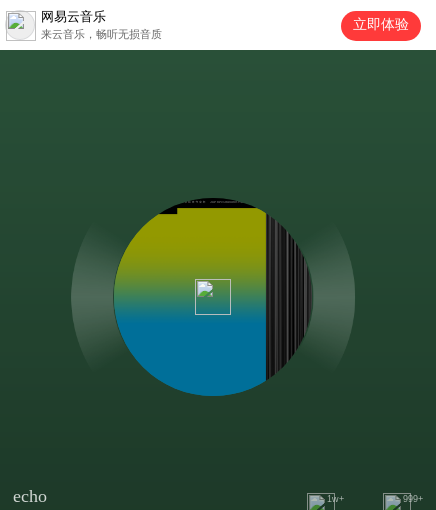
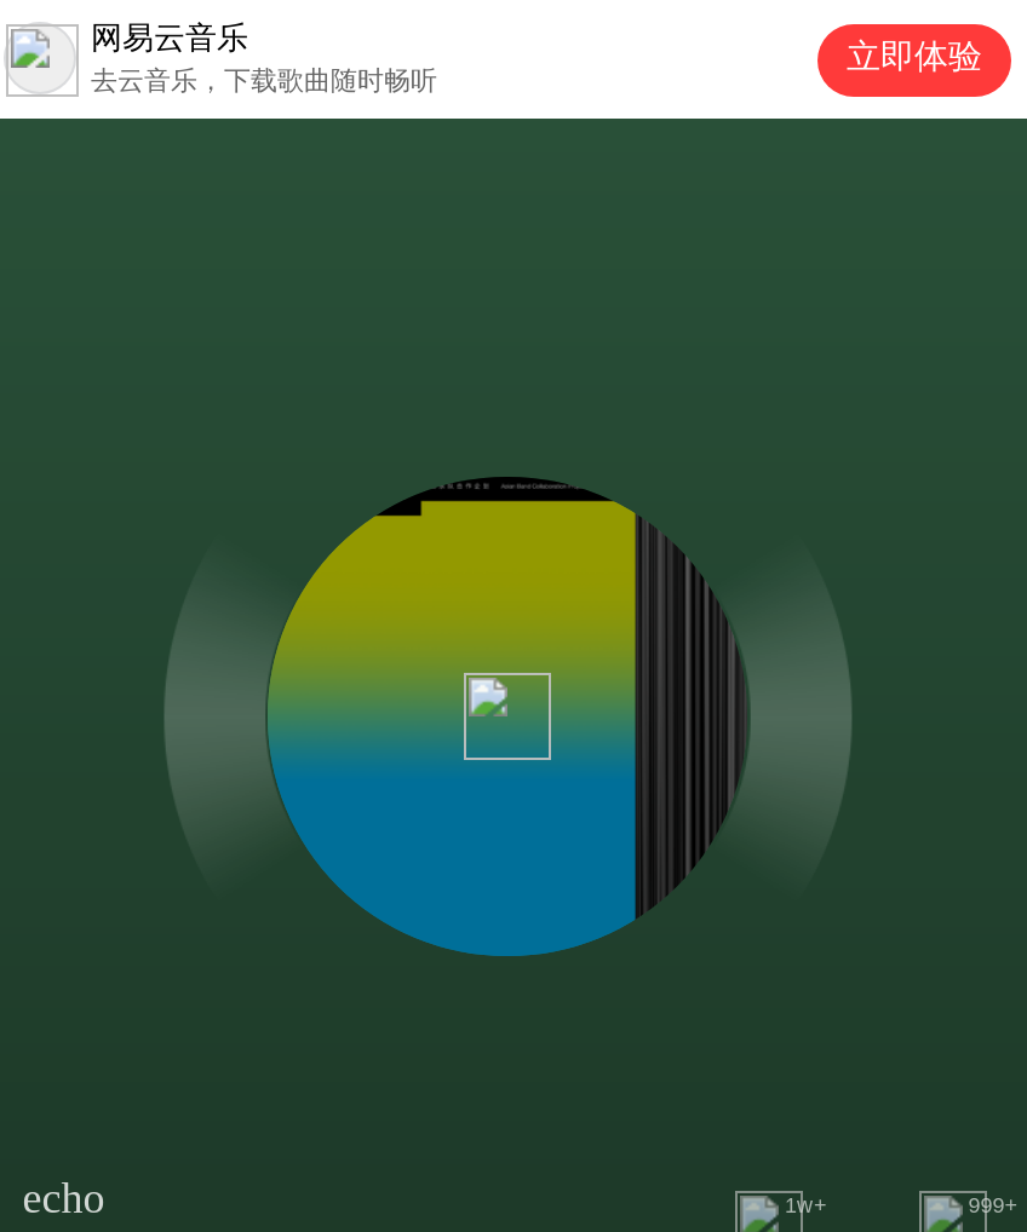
- 来云音乐，畅听无损音质
+ 去云音乐，下载歌曲随时畅听
